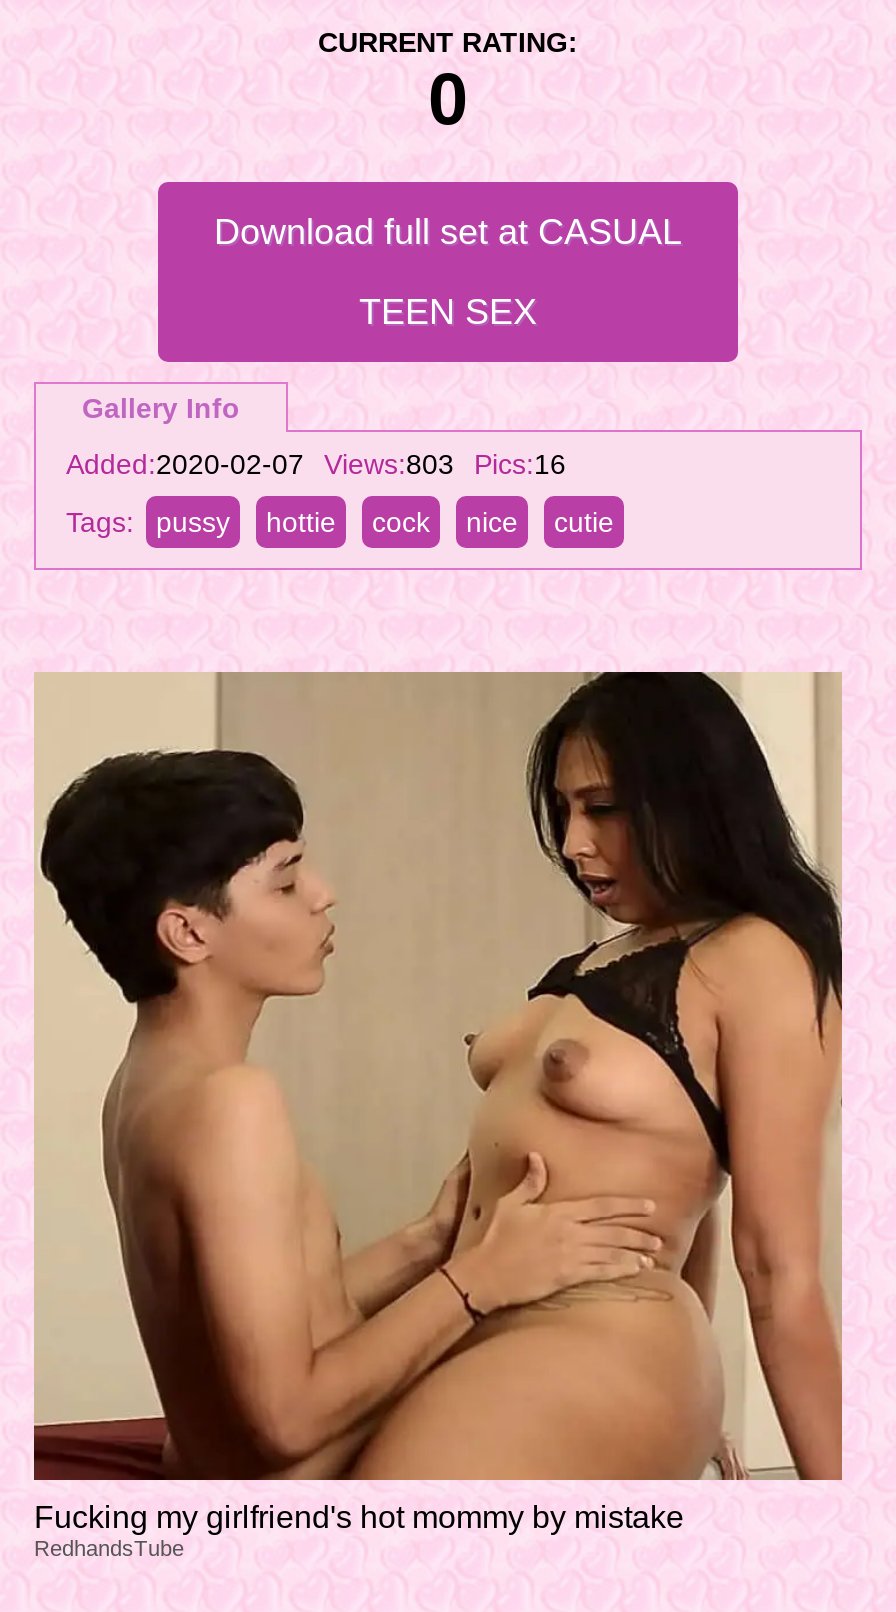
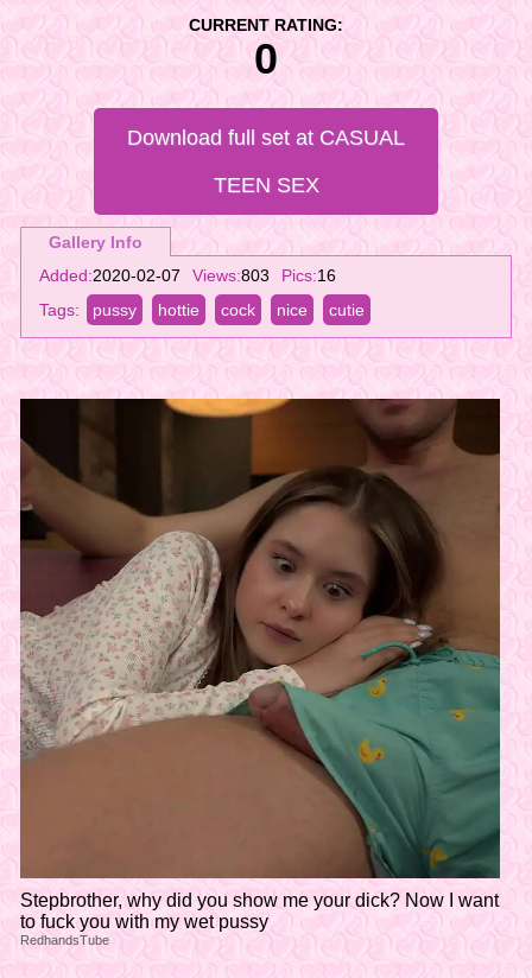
- [image]
- Fucking my girlfriend's hot mommy by mistake
+ [image]
+ Stepbrother, why did you show me your dick? Now I want
+ to fuck you with my wet pussy
